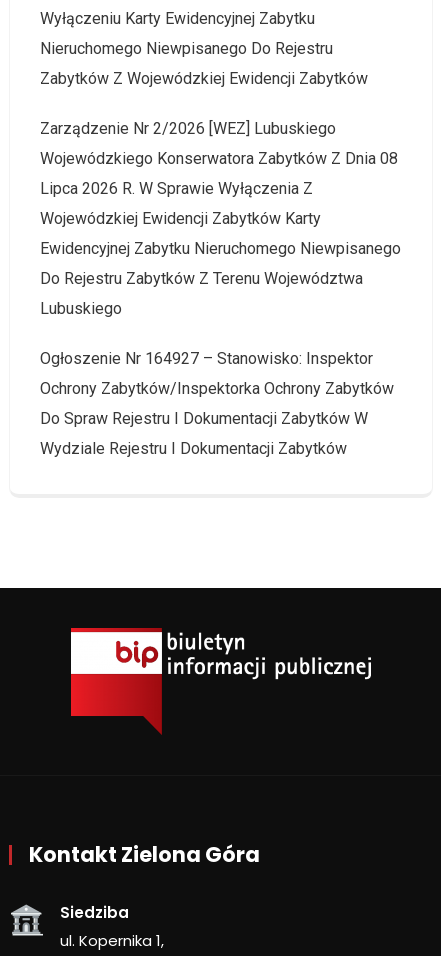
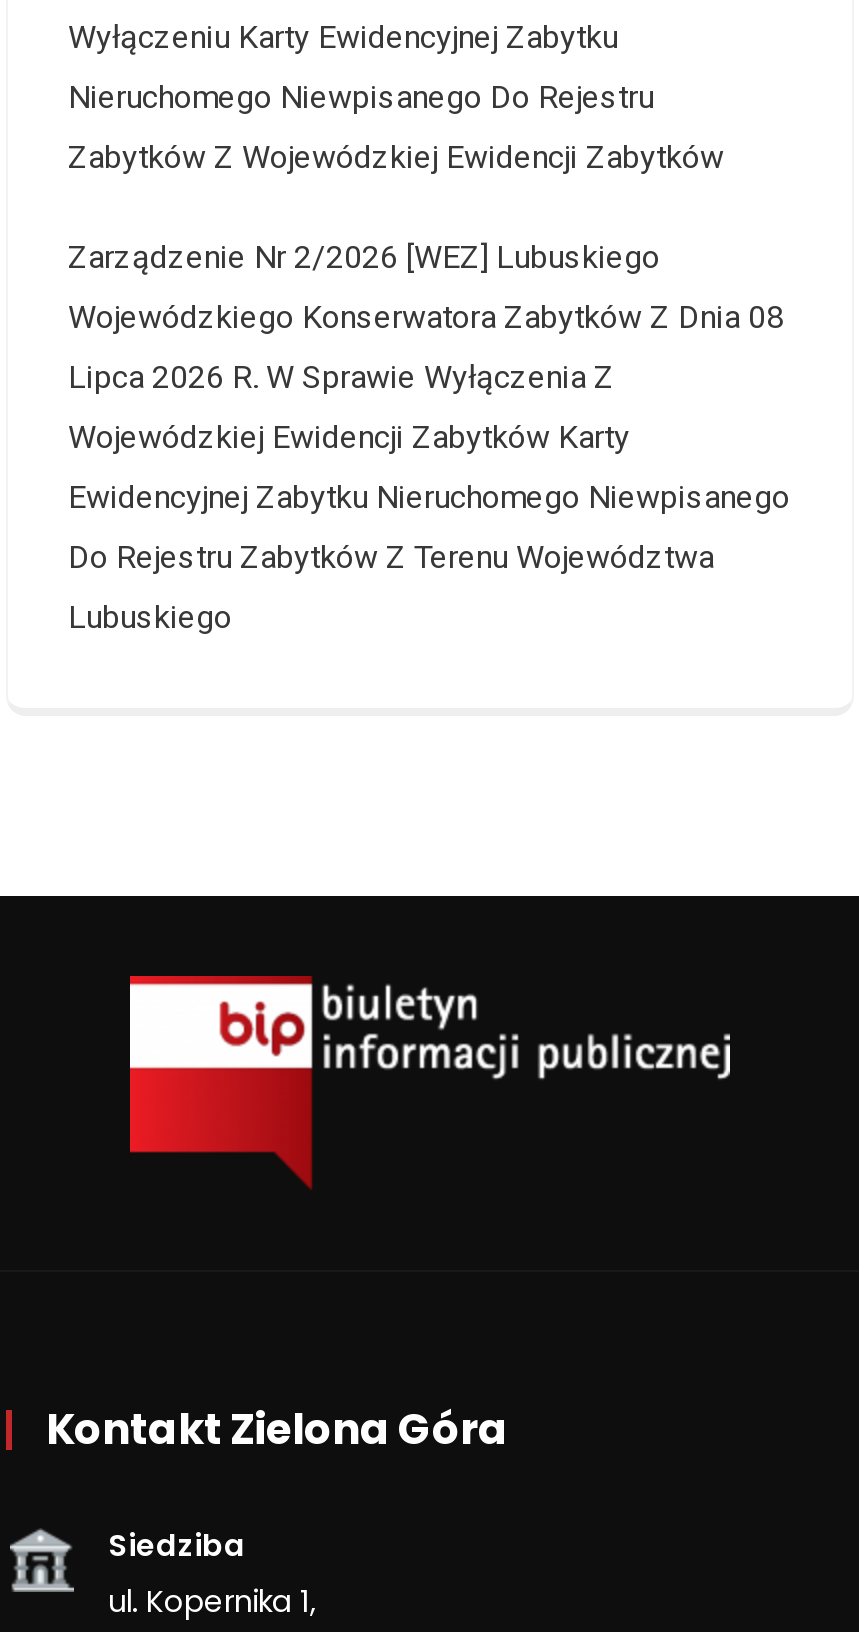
- Ogłoszenie Nr 164927 – Stanowisko: Inspektor
- Ochrony Zabytków/Inspektorka Ochrony Zabytków
- Do Spraw Rejestru I Dokumentacji Zabytków W
- Wydziale Rejestru I Dokumentacji Zabytków
